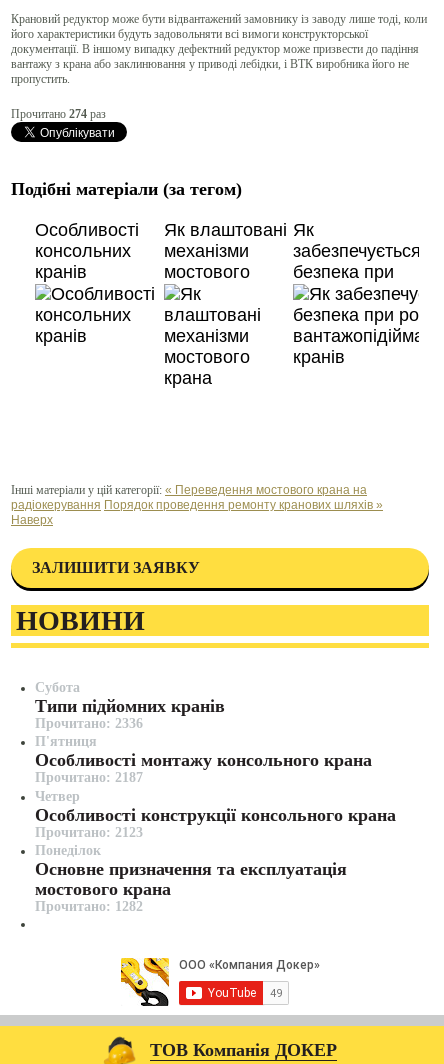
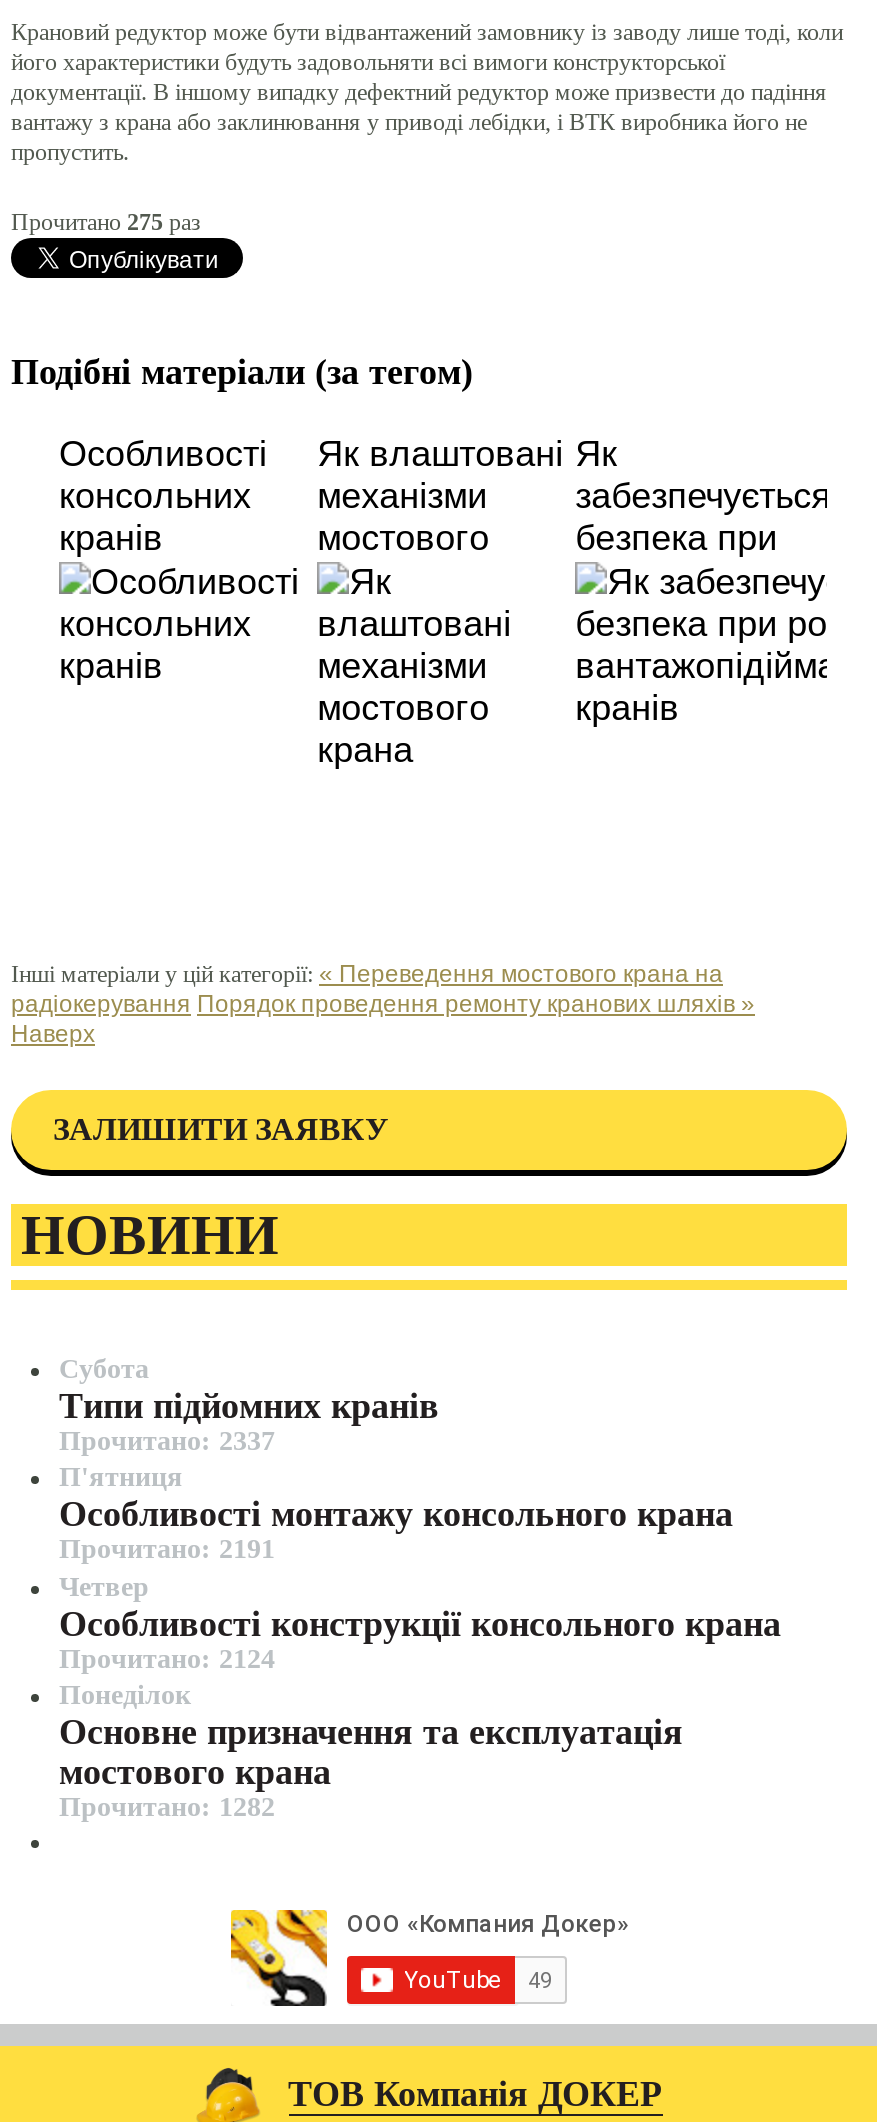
- Прочитано 274 раз
+ Прочитано 275 раз

- Прочитано: 2336
+ Прочитано: 2337

- Прочитано: 2187
+ Прочитано: 2191

- Прочитано: 2123
+ Прочитано: 2124
